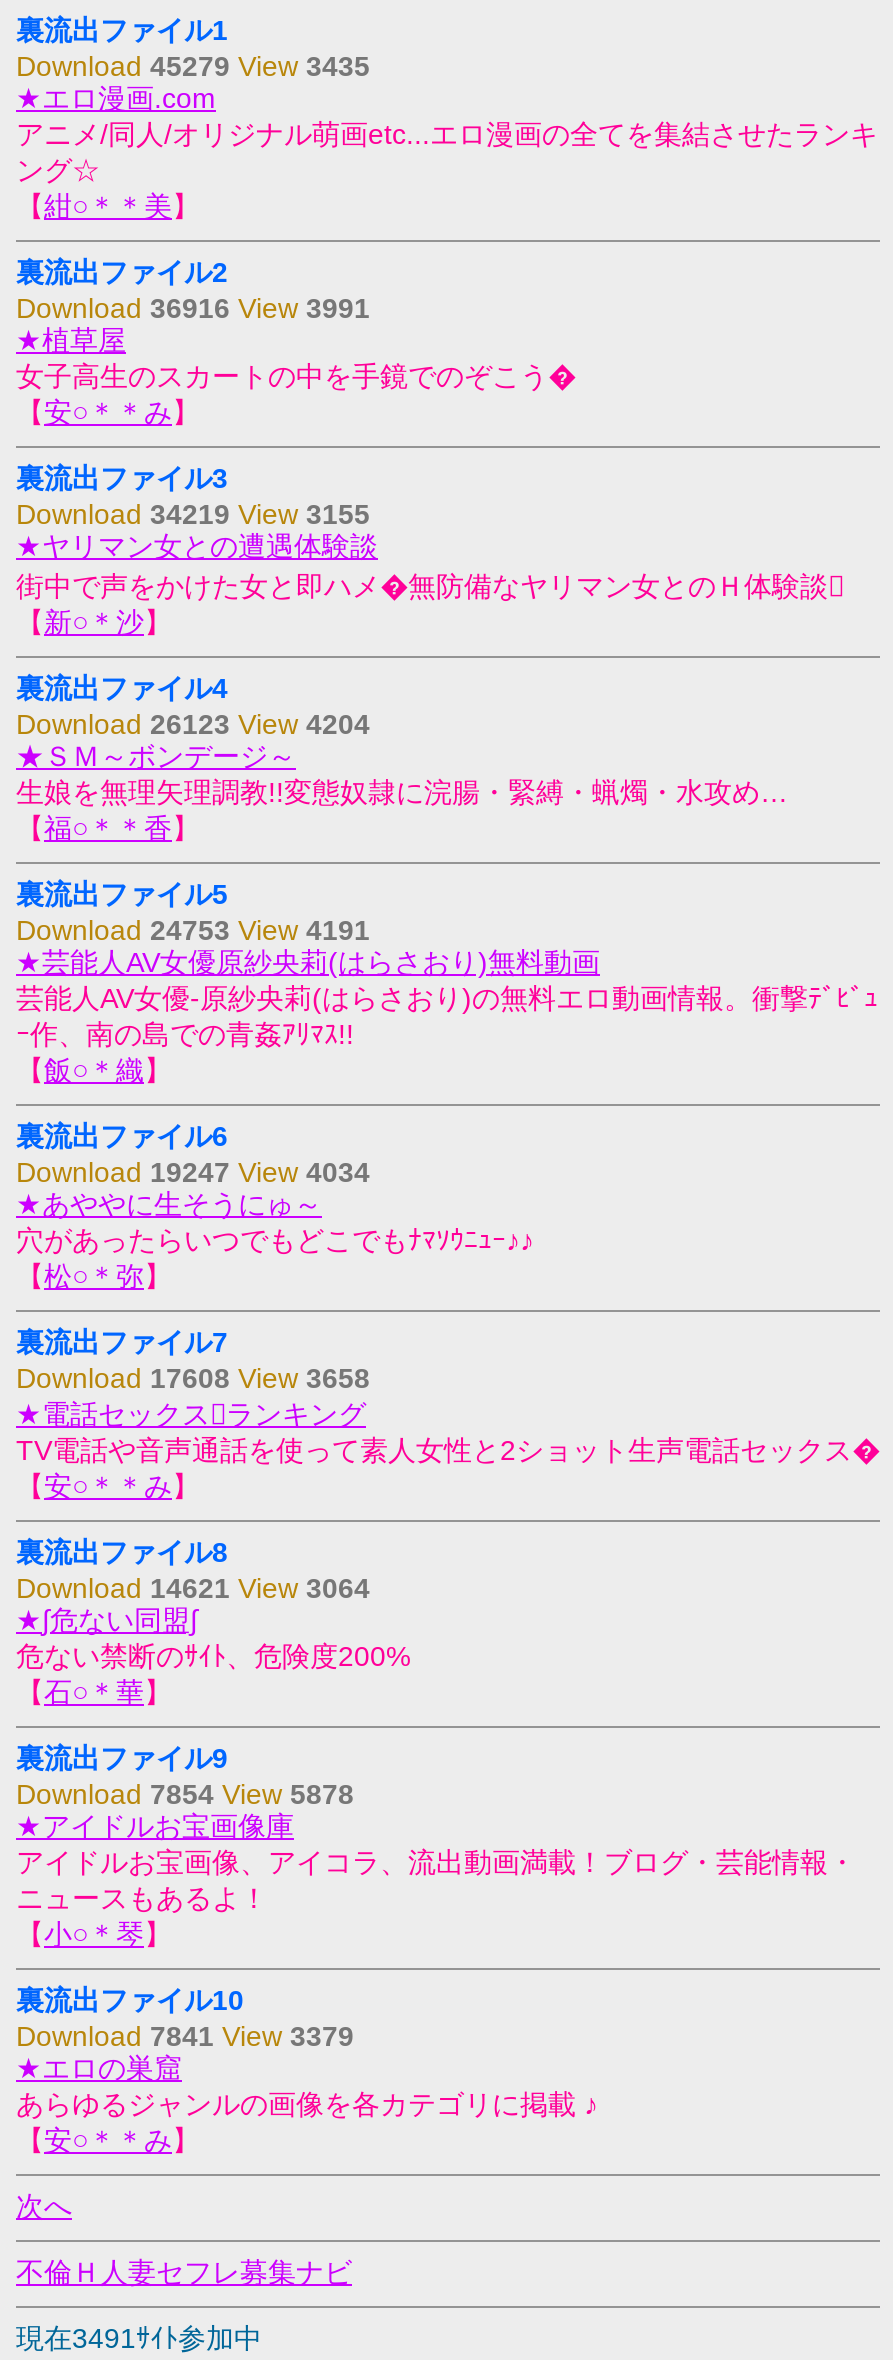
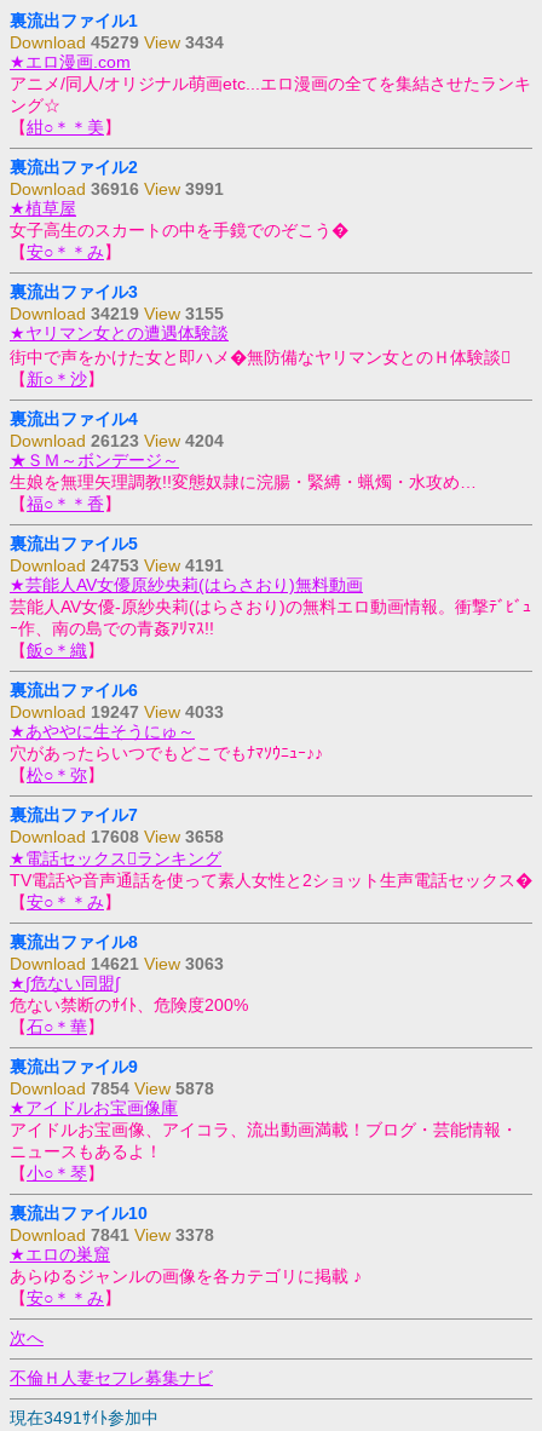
- Download 45279 View 3435
+ Download 45279 View 3434

- Download 19247 View 4034
+ Download 19247 View 4033

- Download 14621 View 3064
+ Download 14621 View 3063

- Download 7841 View 3379
+ Download 7841 View 3378
